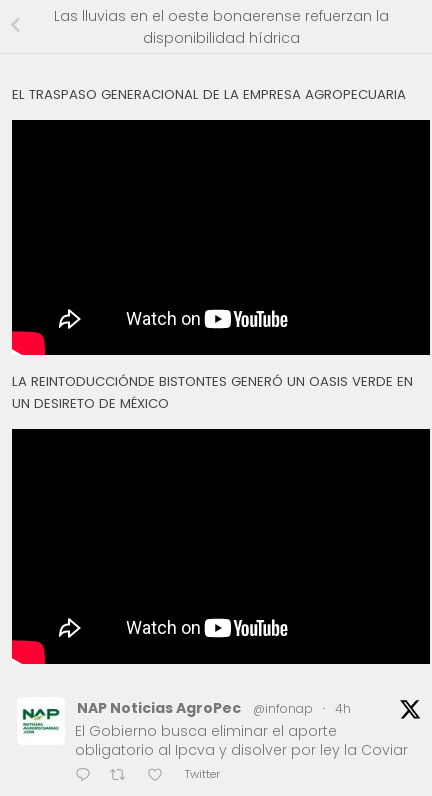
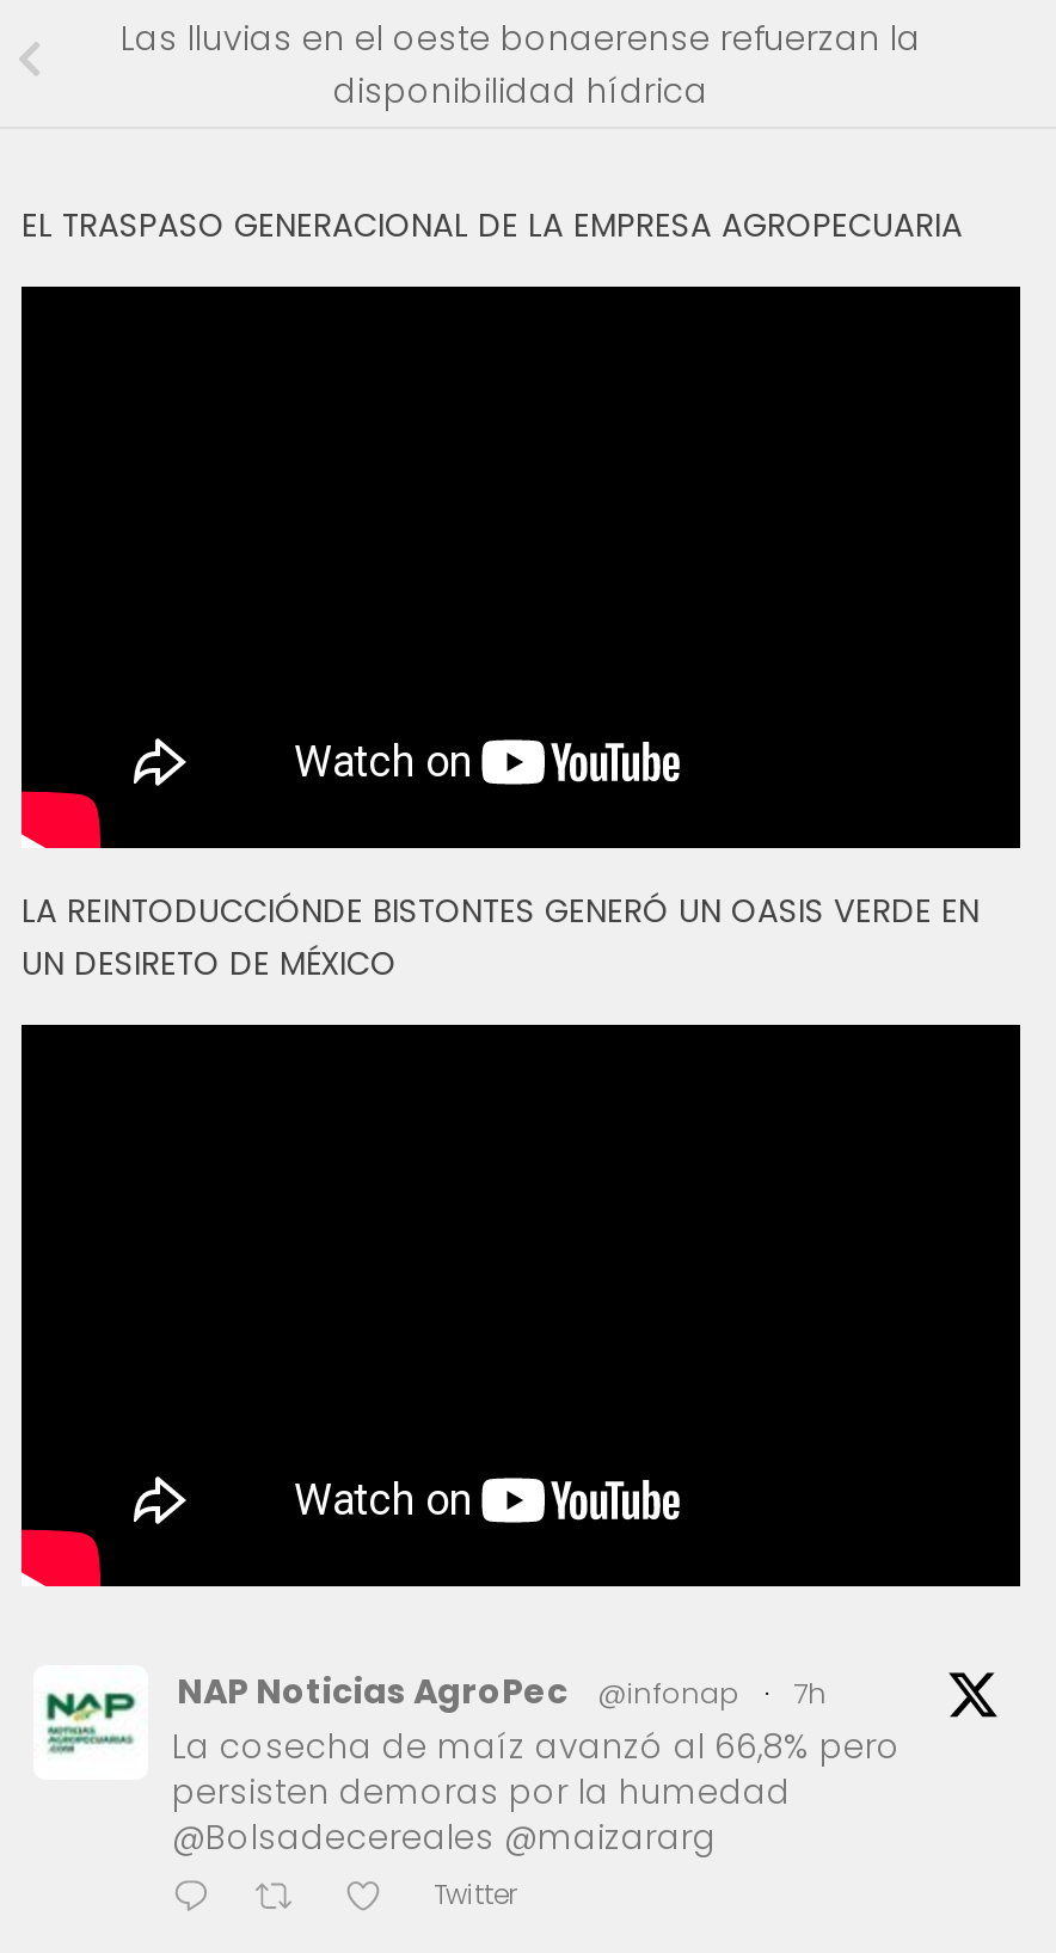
- 4h
- El Gobierno busca eliminar el aporte
- obligatorio al Ipcva y disolver por ley la Coviar
+ 7h
+ La cosecha de maíz avanzó al 66,8% pero
+ persisten demoras por la humedad
+ @Bolsadecereales @maizararg
